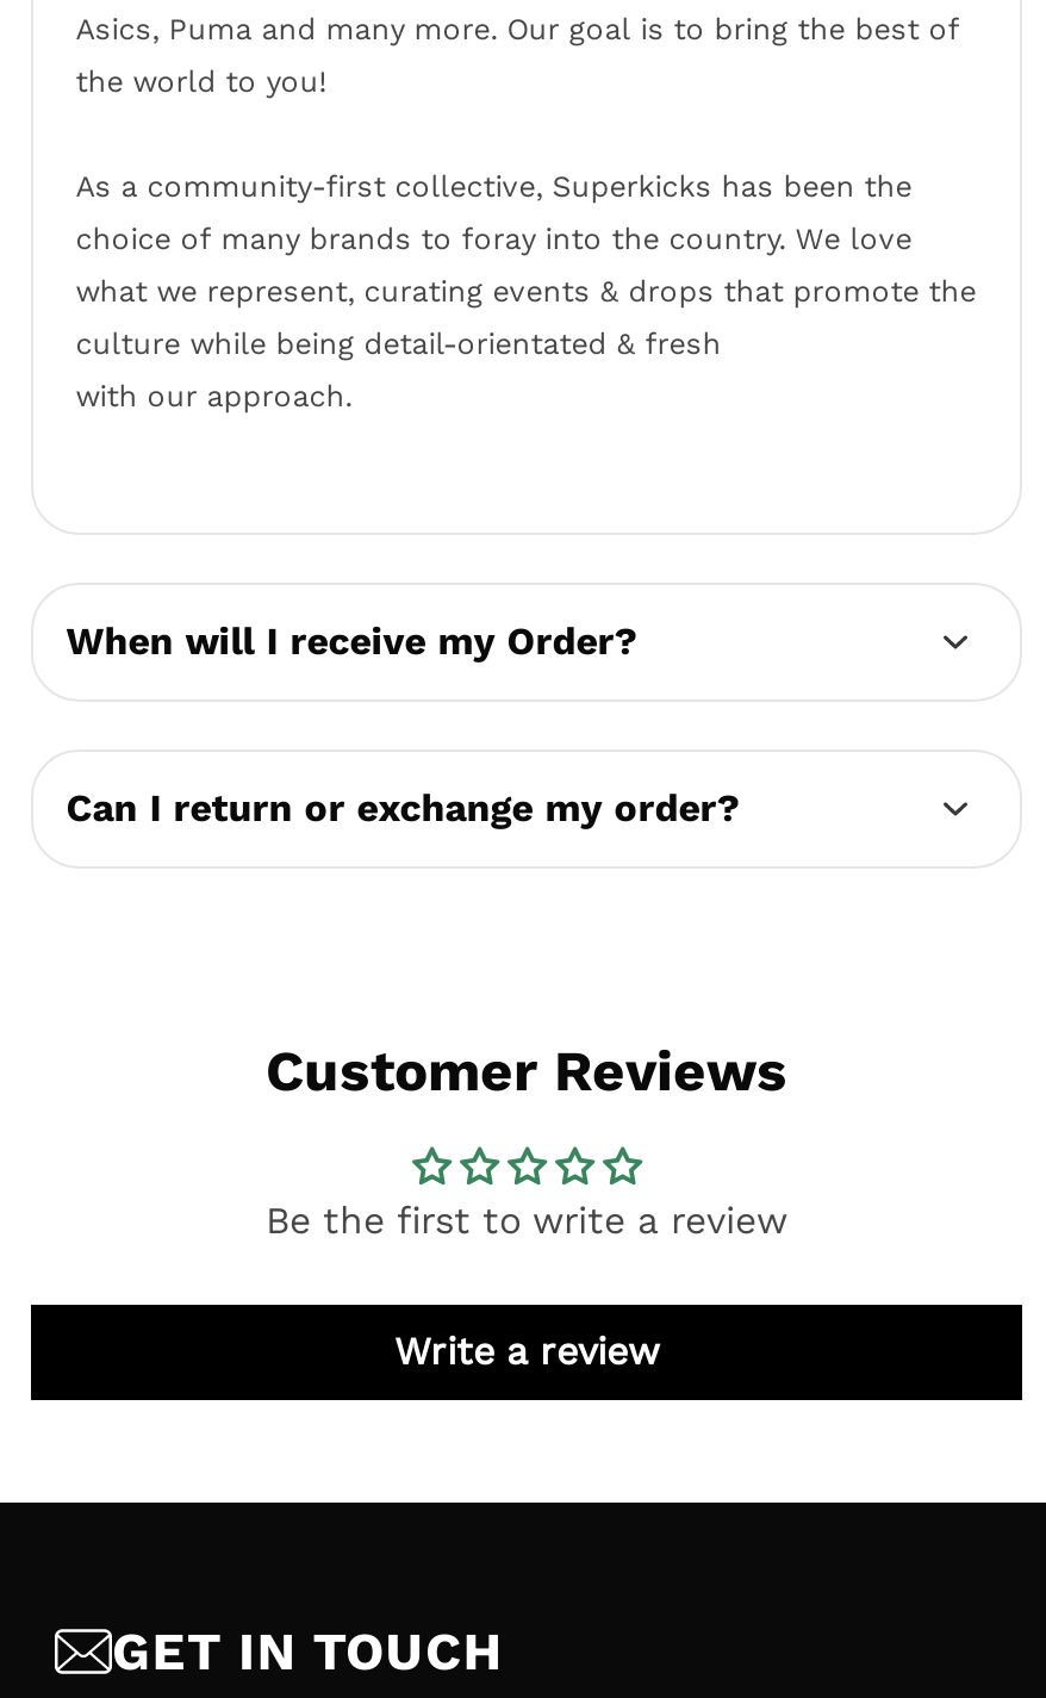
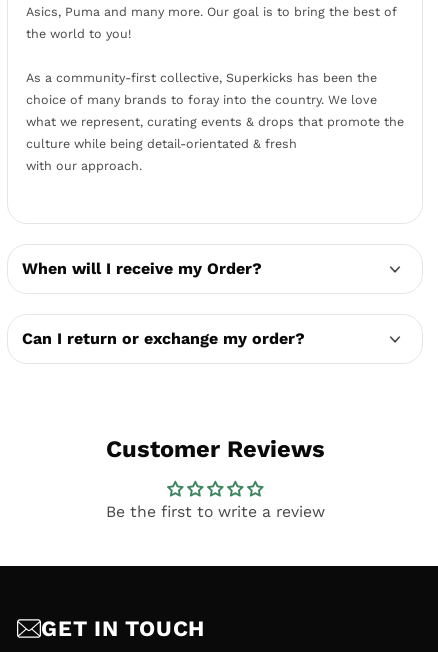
- Write a review
